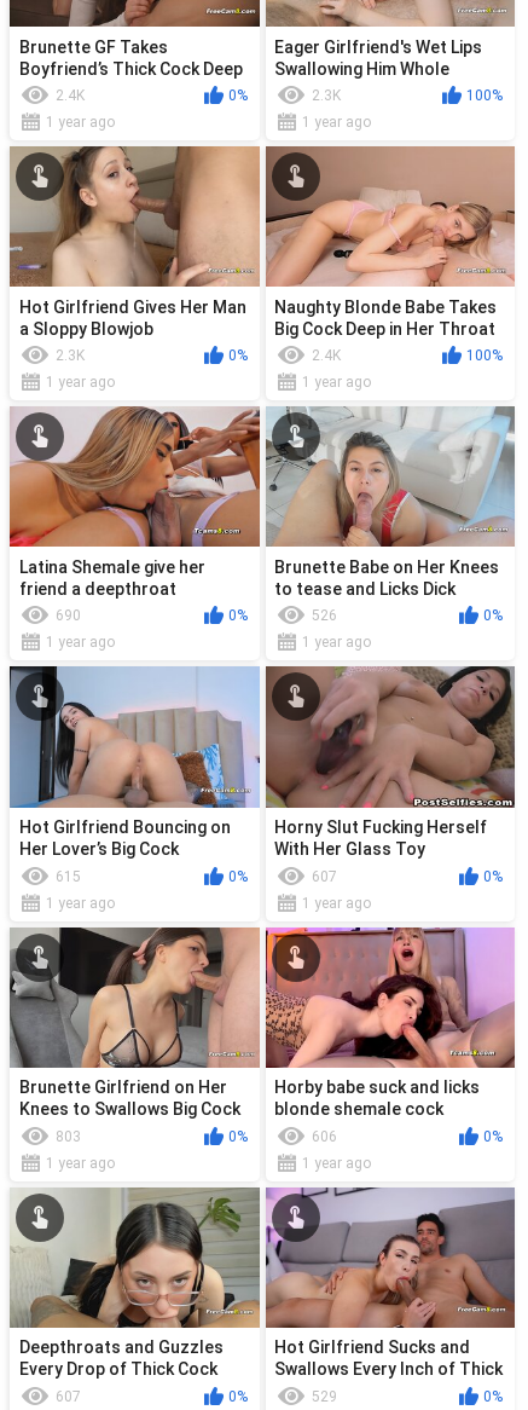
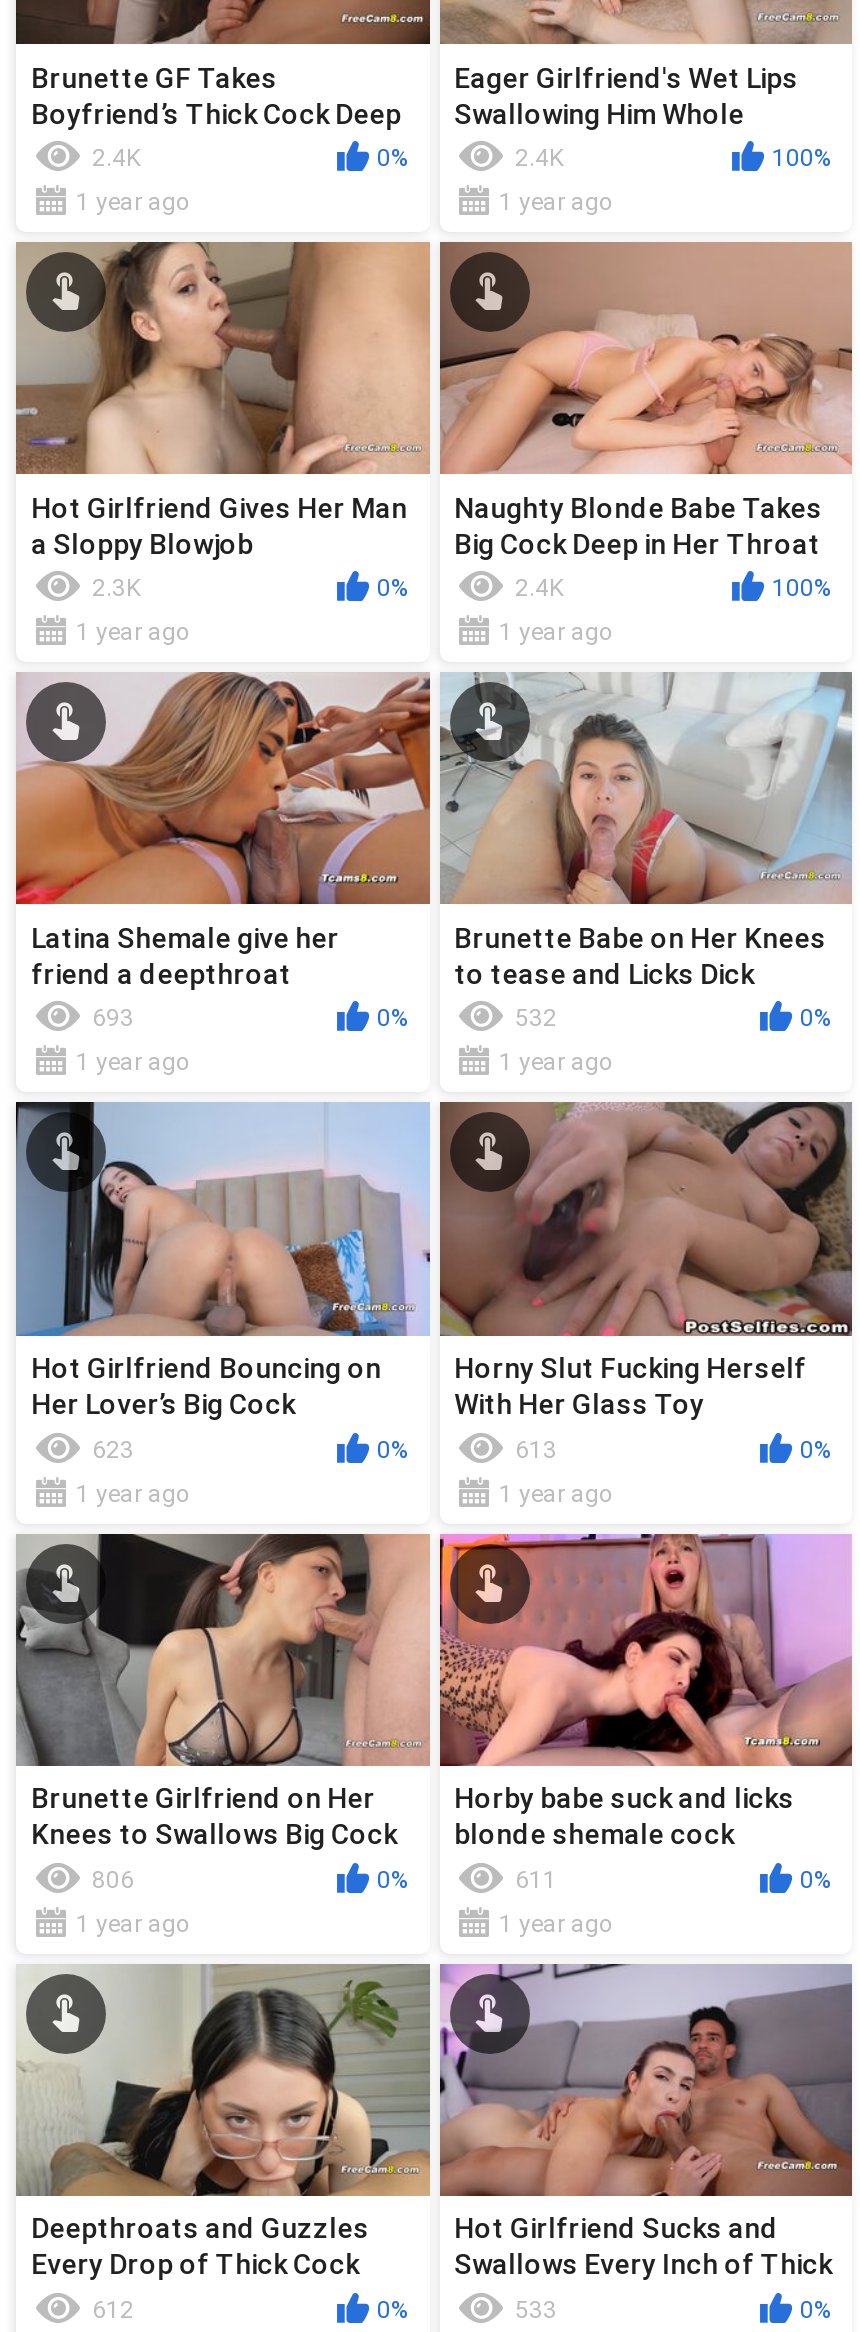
- 2.3K
+ 2.4K

- 690
+ 693

- 526
+ 532

- 615
+ 623

- 607
+ 613

- 803
+ 806

- 606
+ 611

- 607
+ 612

- 529
+ 533
